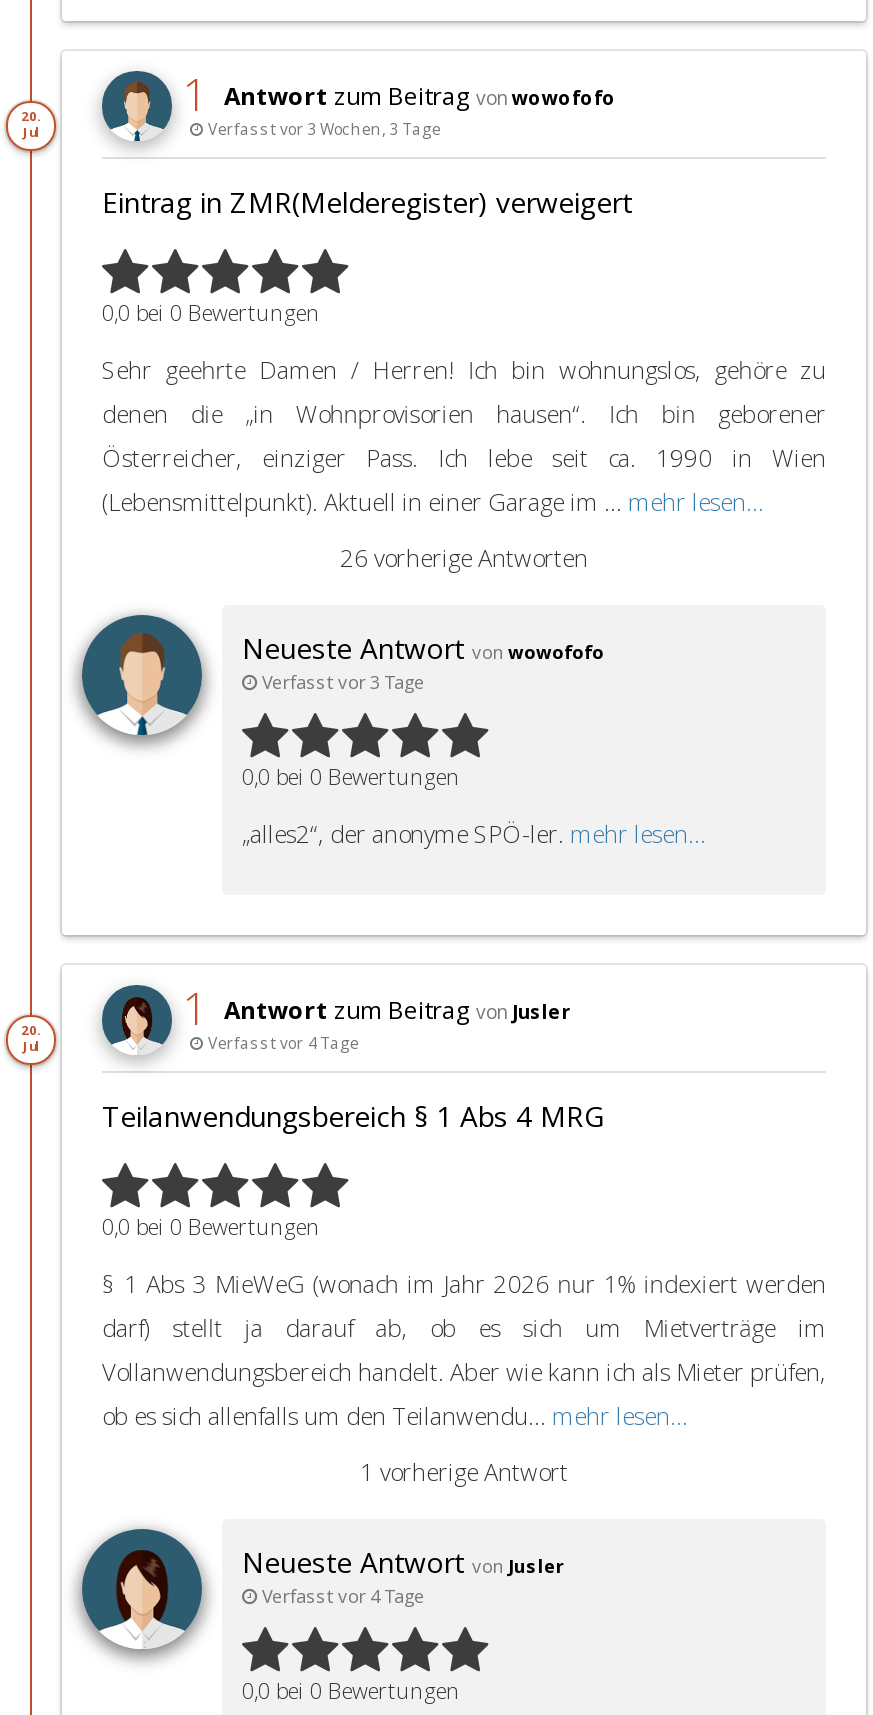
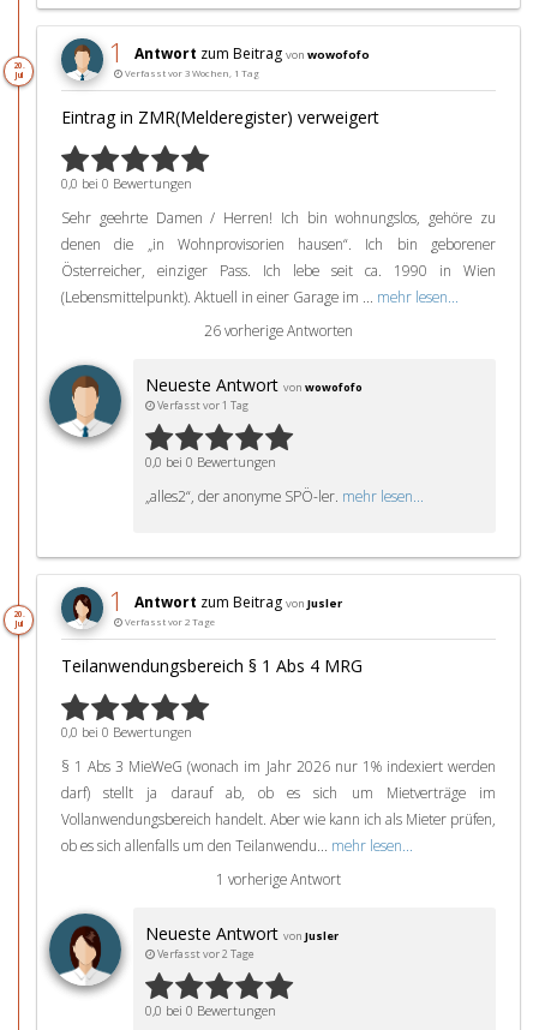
- Verfasst vor 3 Wochen, 3 Tage
+ Verfasst vor 3 Wochen, 1 Tag

- Verfasst vor 3 Tage
+ Verfasst vor 1 Tag

- Verfasst vor 4 Tage
+ Verfasst vor 2 Tage

- Verfasst vor 4 Tage
+ Verfasst vor 2 Tage
